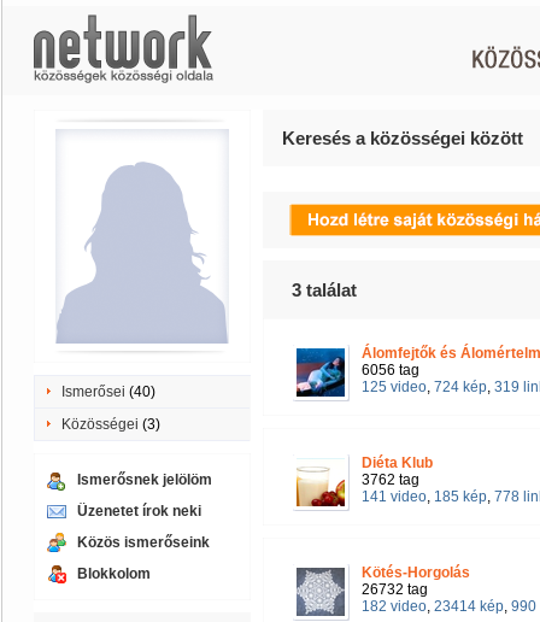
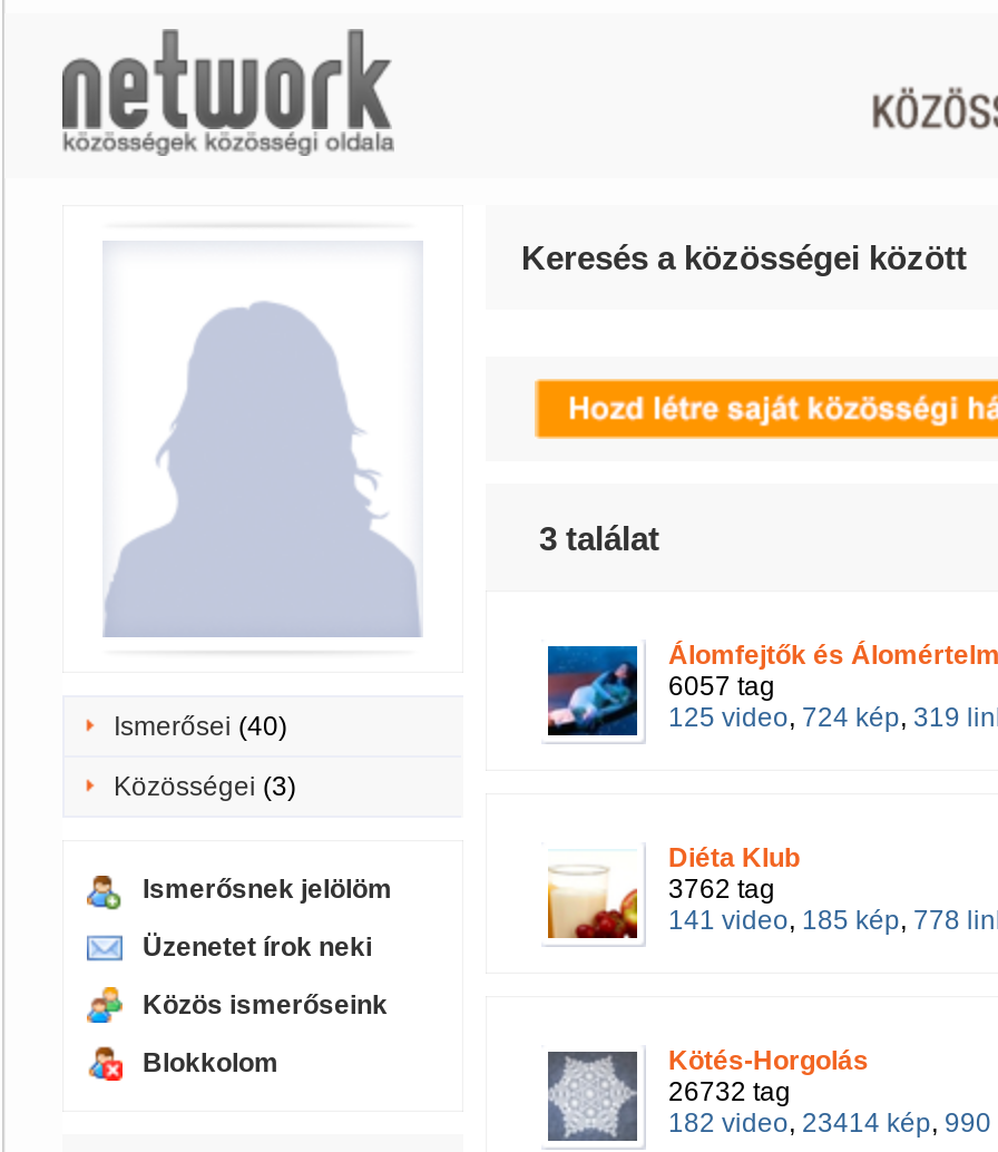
- 6056 tag
+ 6057 tag
